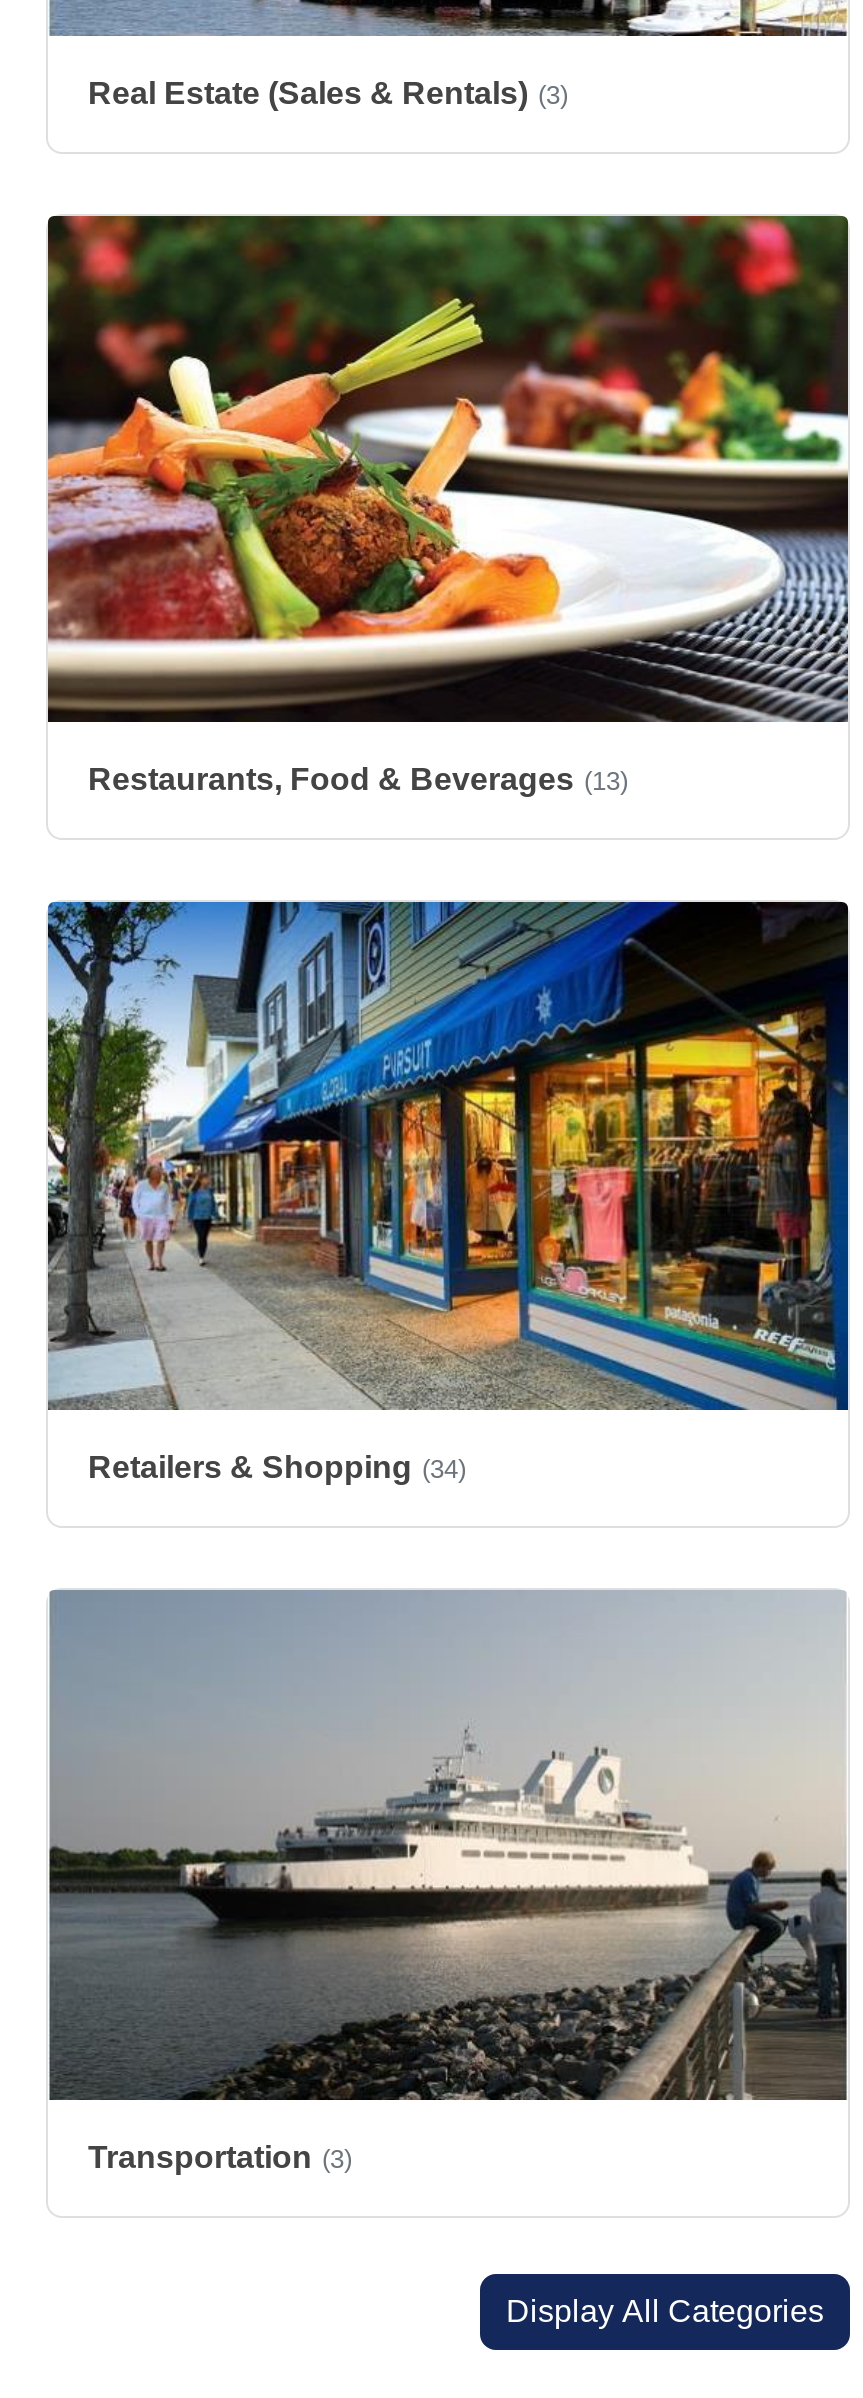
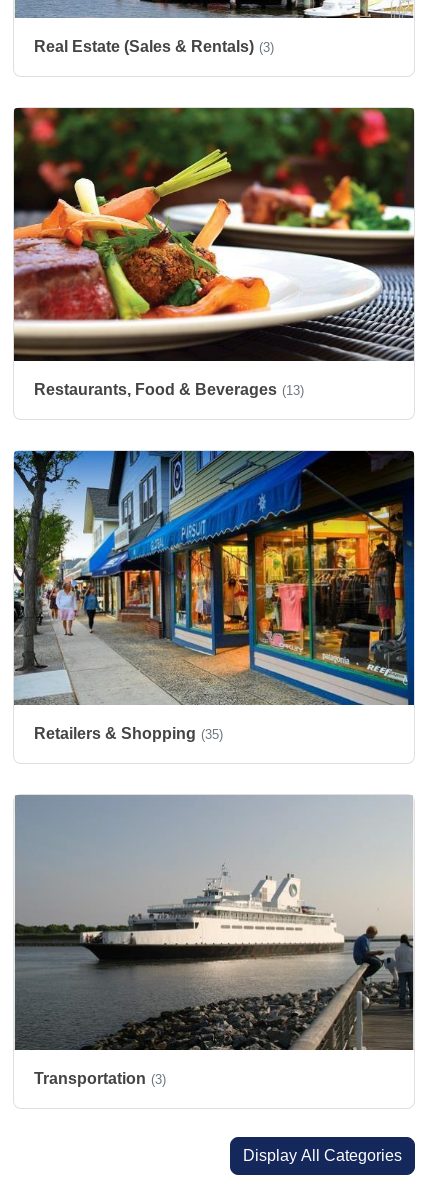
- Retailers & Shopping (34)
+ Retailers & Shopping (35)
